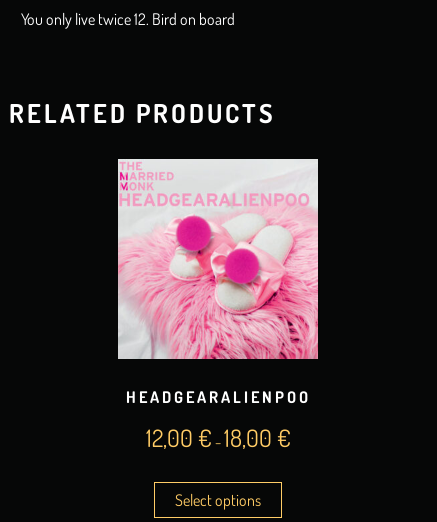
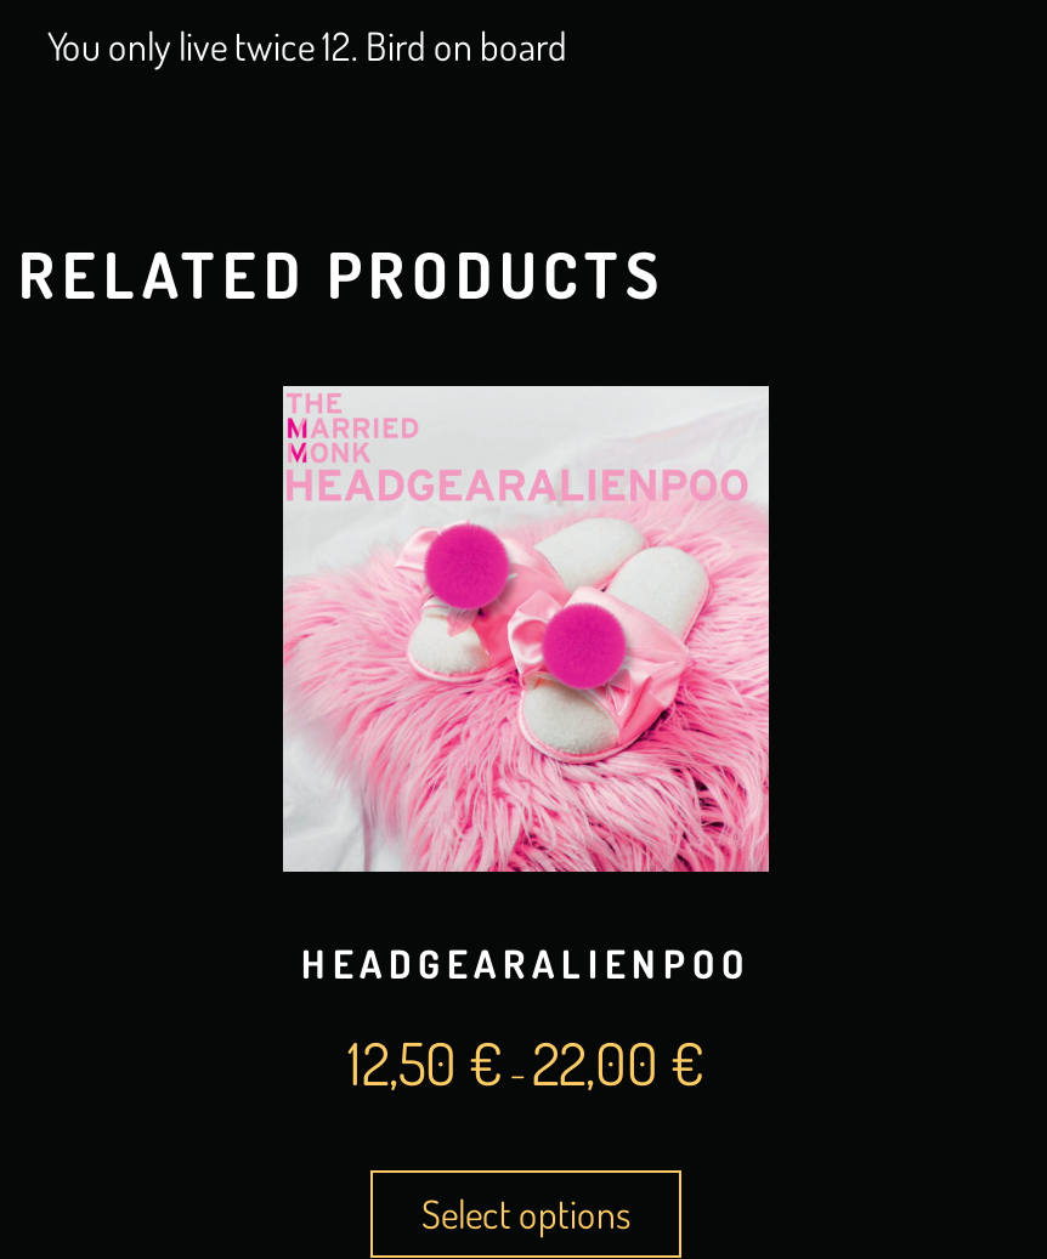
- 12,00 € – 18,00 €
+ 12,50 € – 22,00 €
